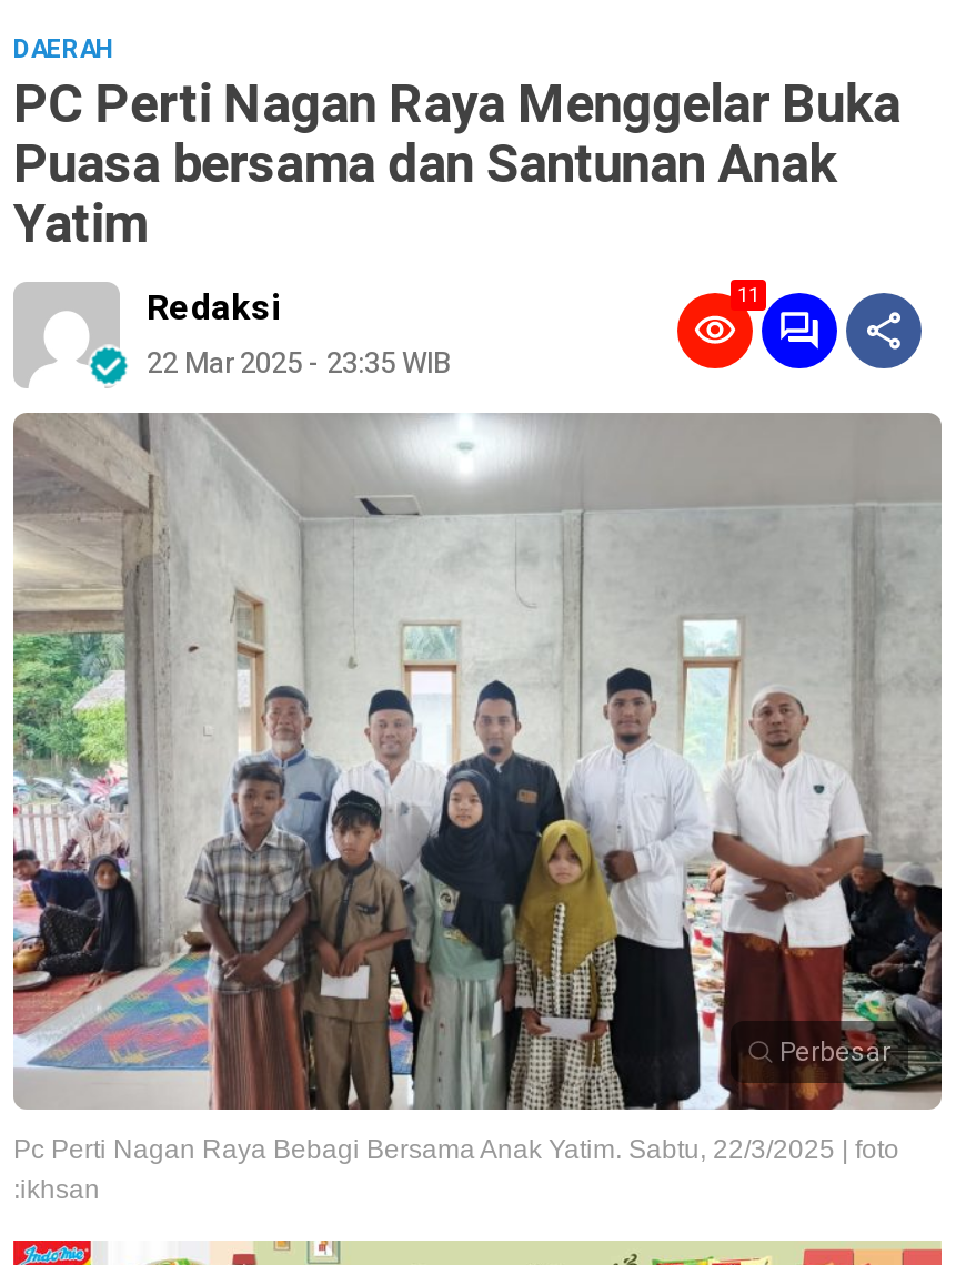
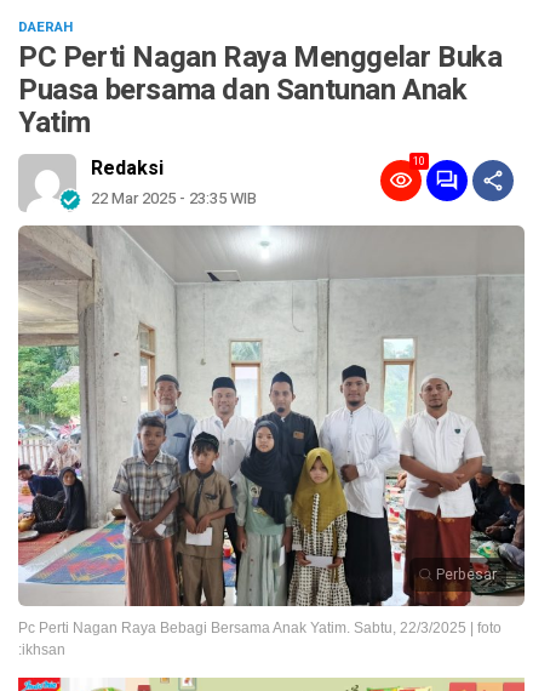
- 11
+ 10
